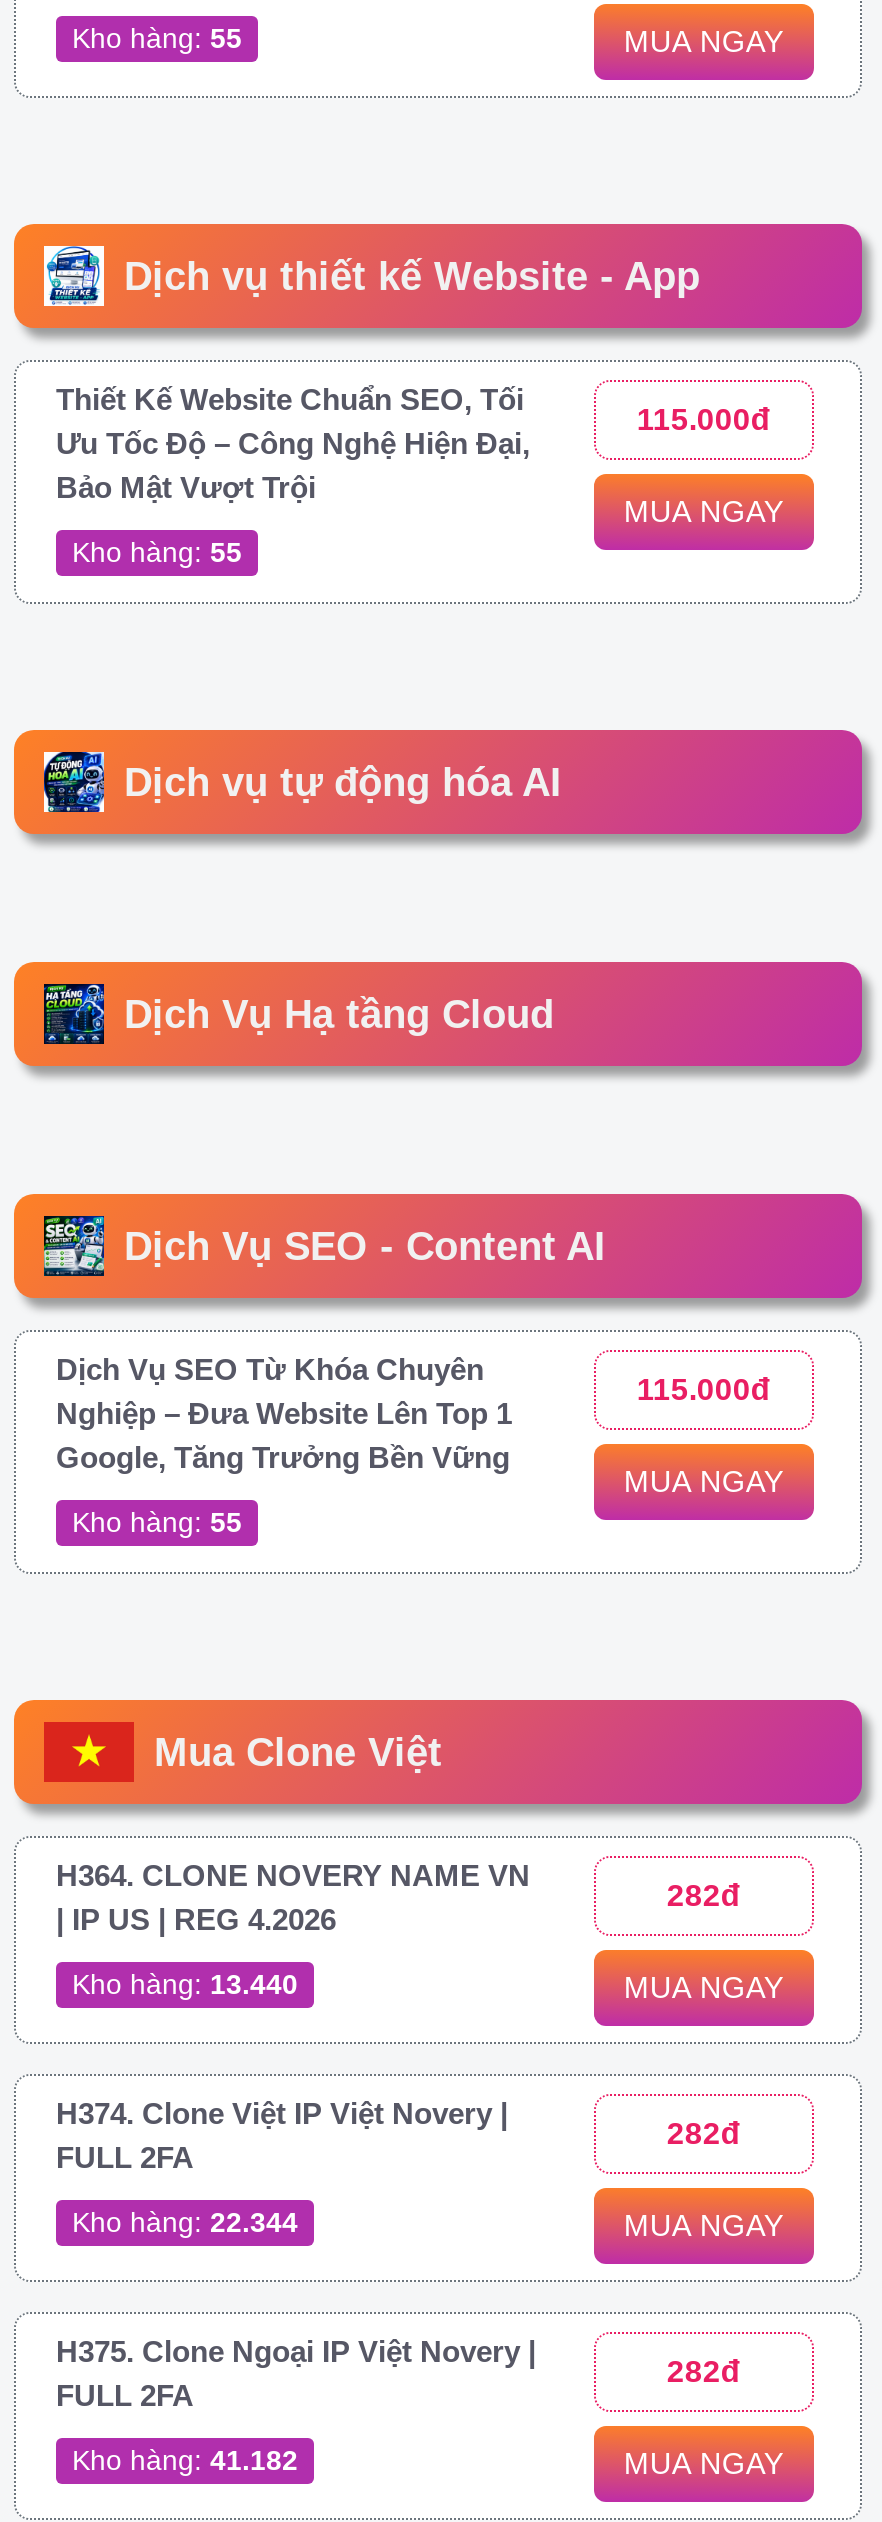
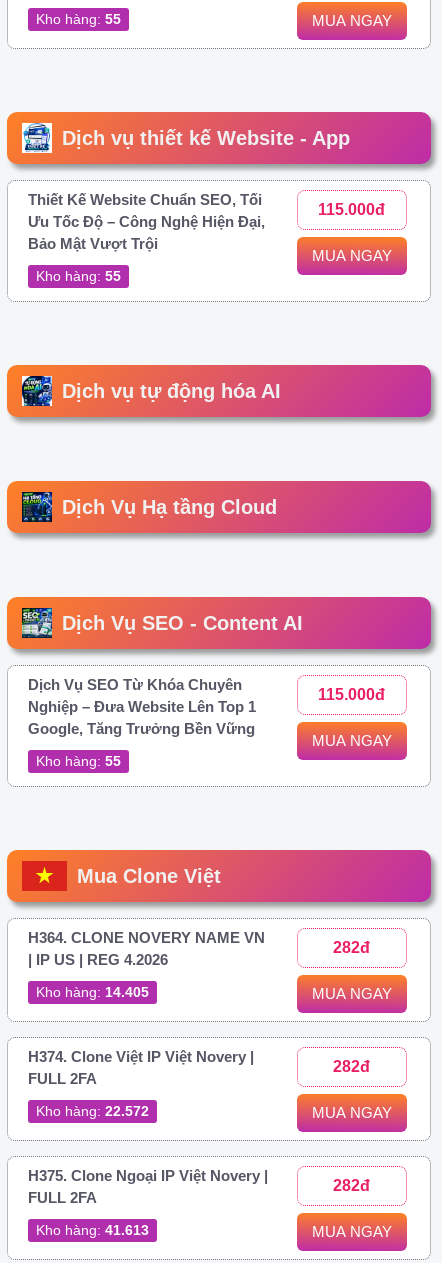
- Kho hàng: 13.440
+ Kho hàng: 14.405

- Kho hàng: 22.344
+ Kho hàng: 22.572

- Kho hàng: 41.182
+ Kho hàng: 41.613
